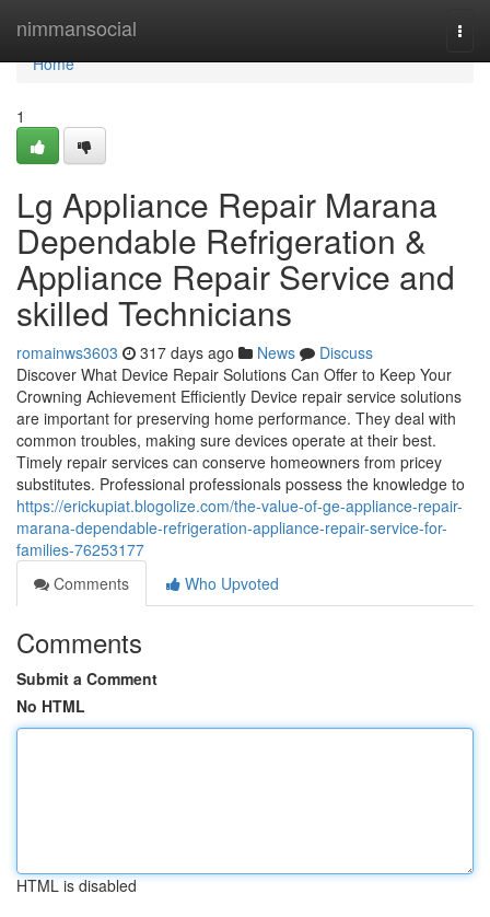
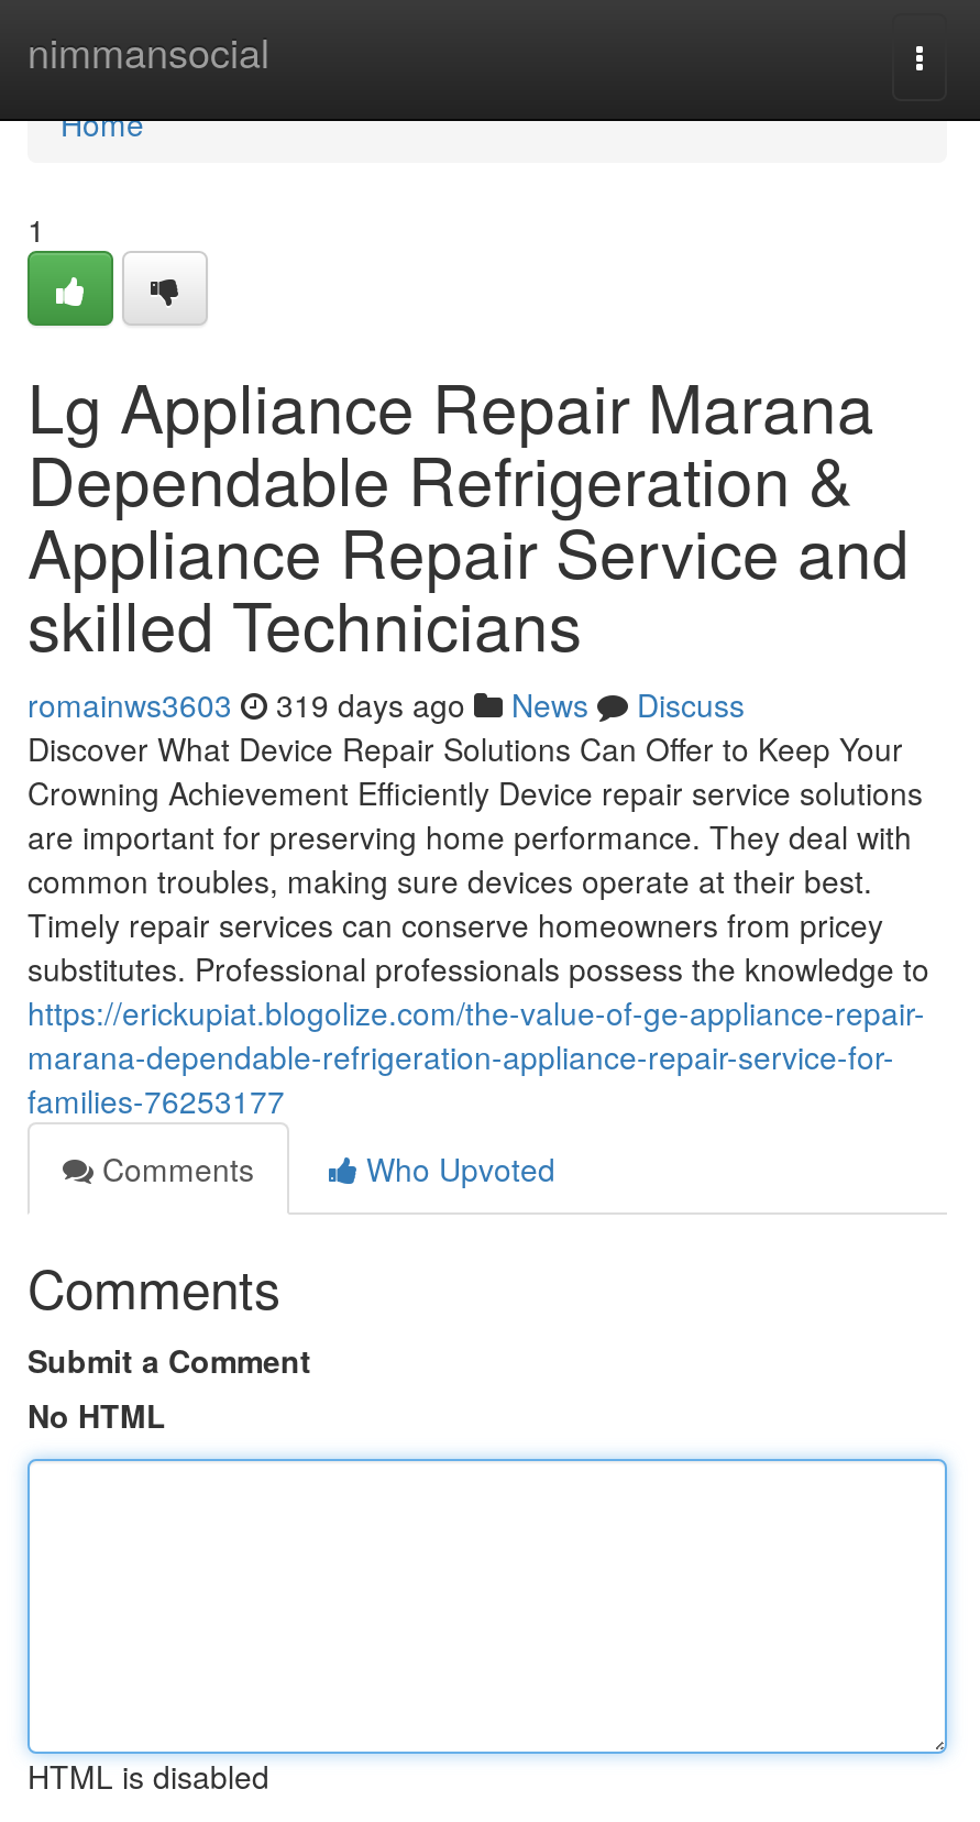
- romainws3603 317 days ago News Discuss
+ romainws3603 319 days ago News Discuss
